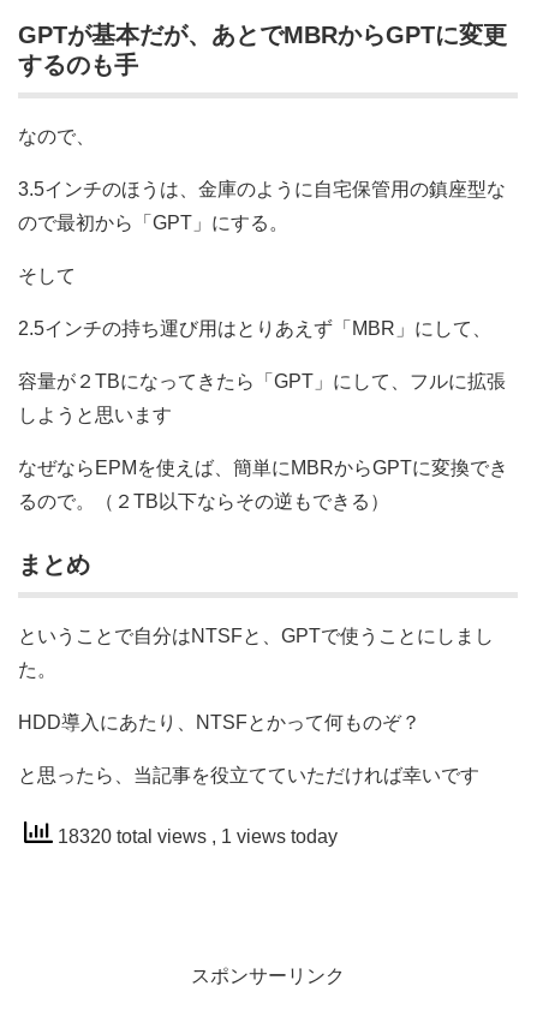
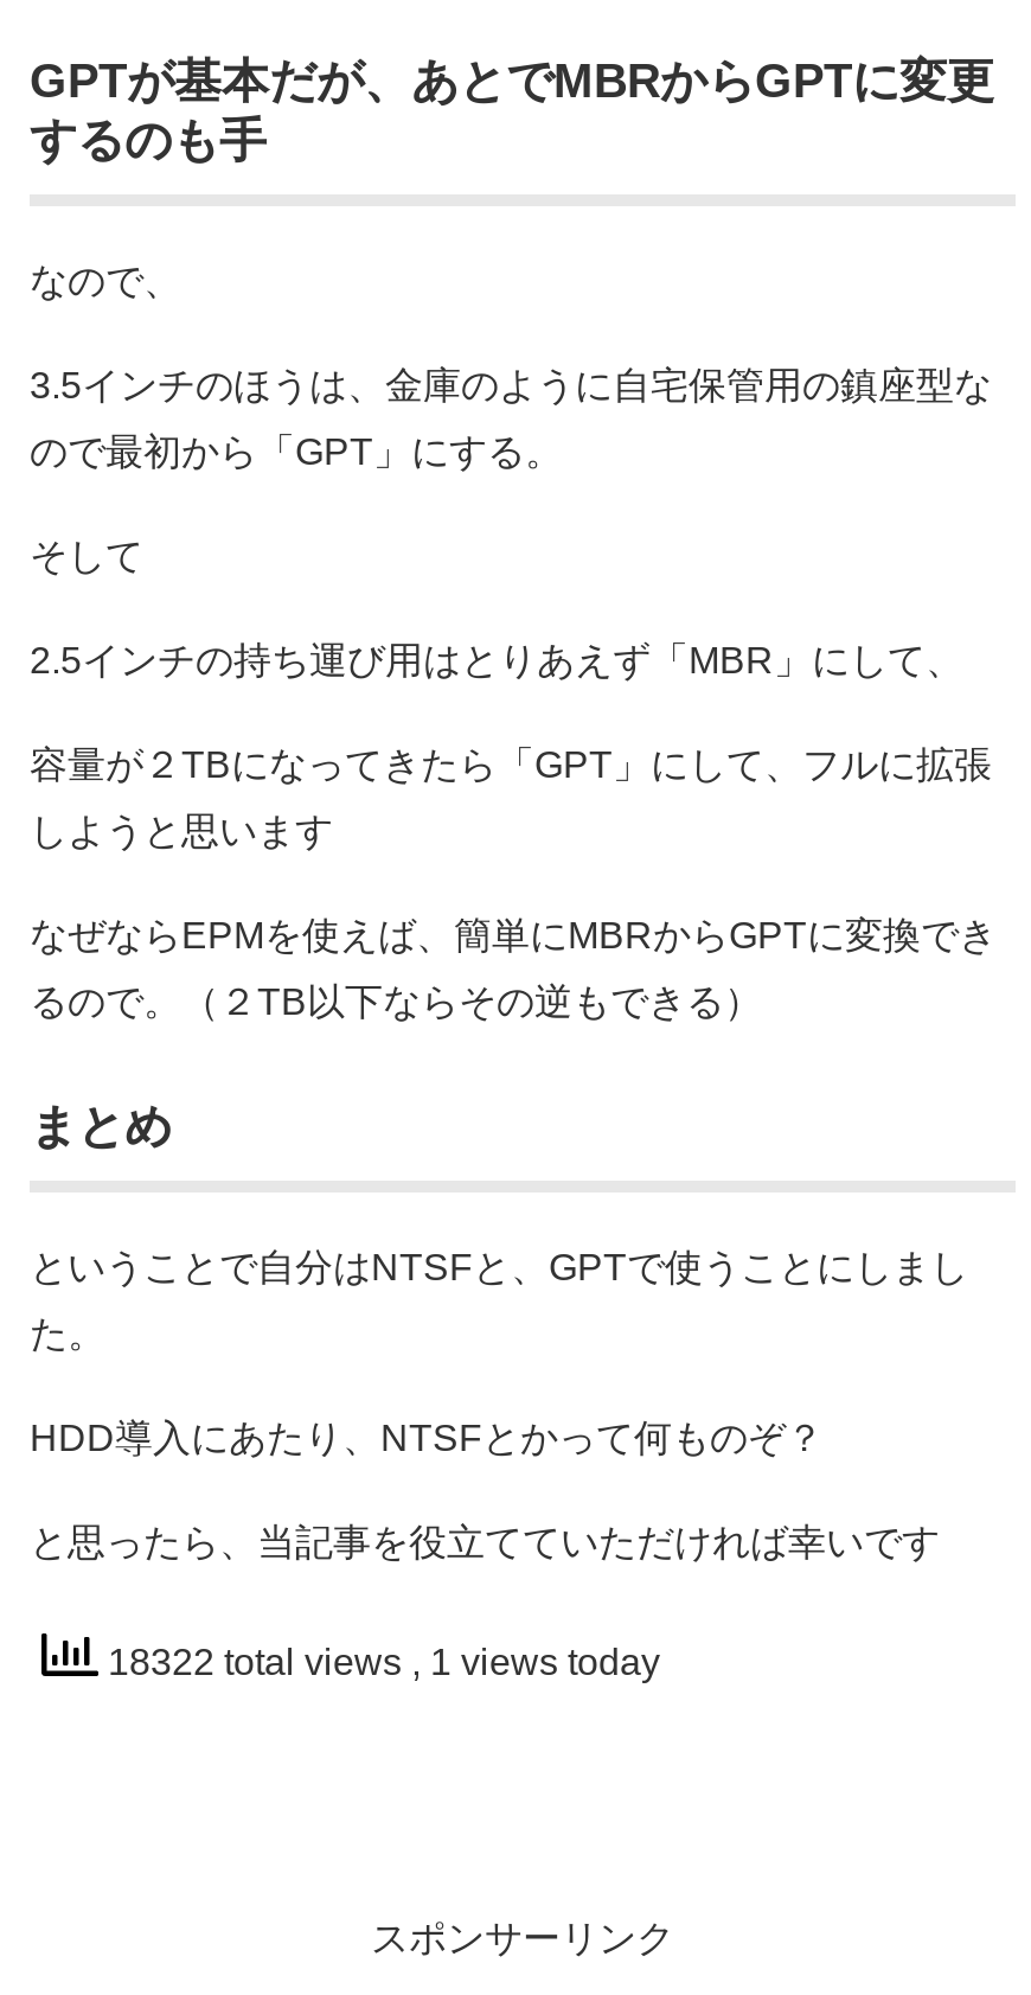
- 18320 total views, 1 views today
+ 18322 total views, 1 views today
